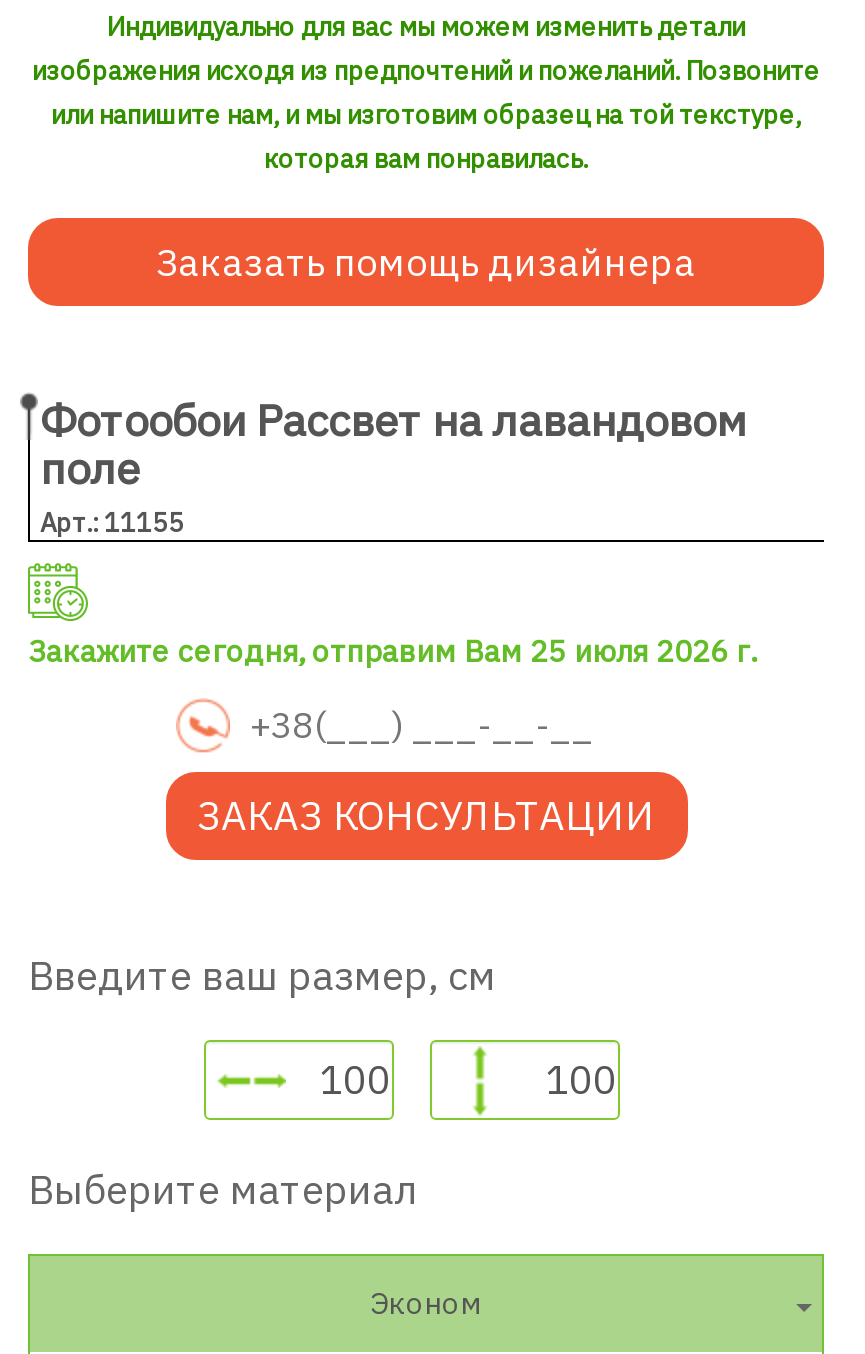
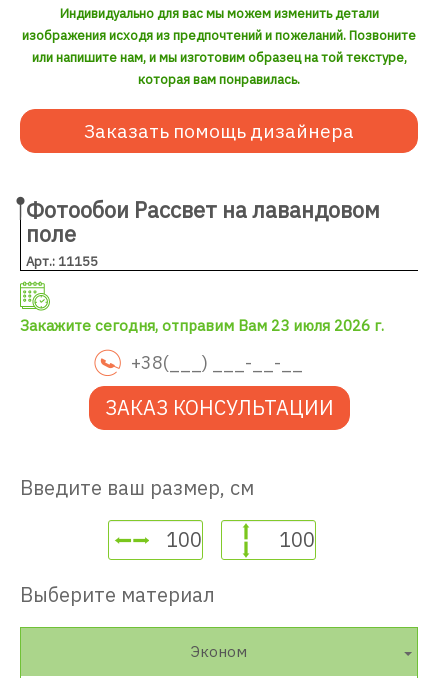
- Закажите сегодня, отправим Вам 25 июля 2026 г.
+ Закажите сегодня, отправим Вам 23 июля 2026 г.
